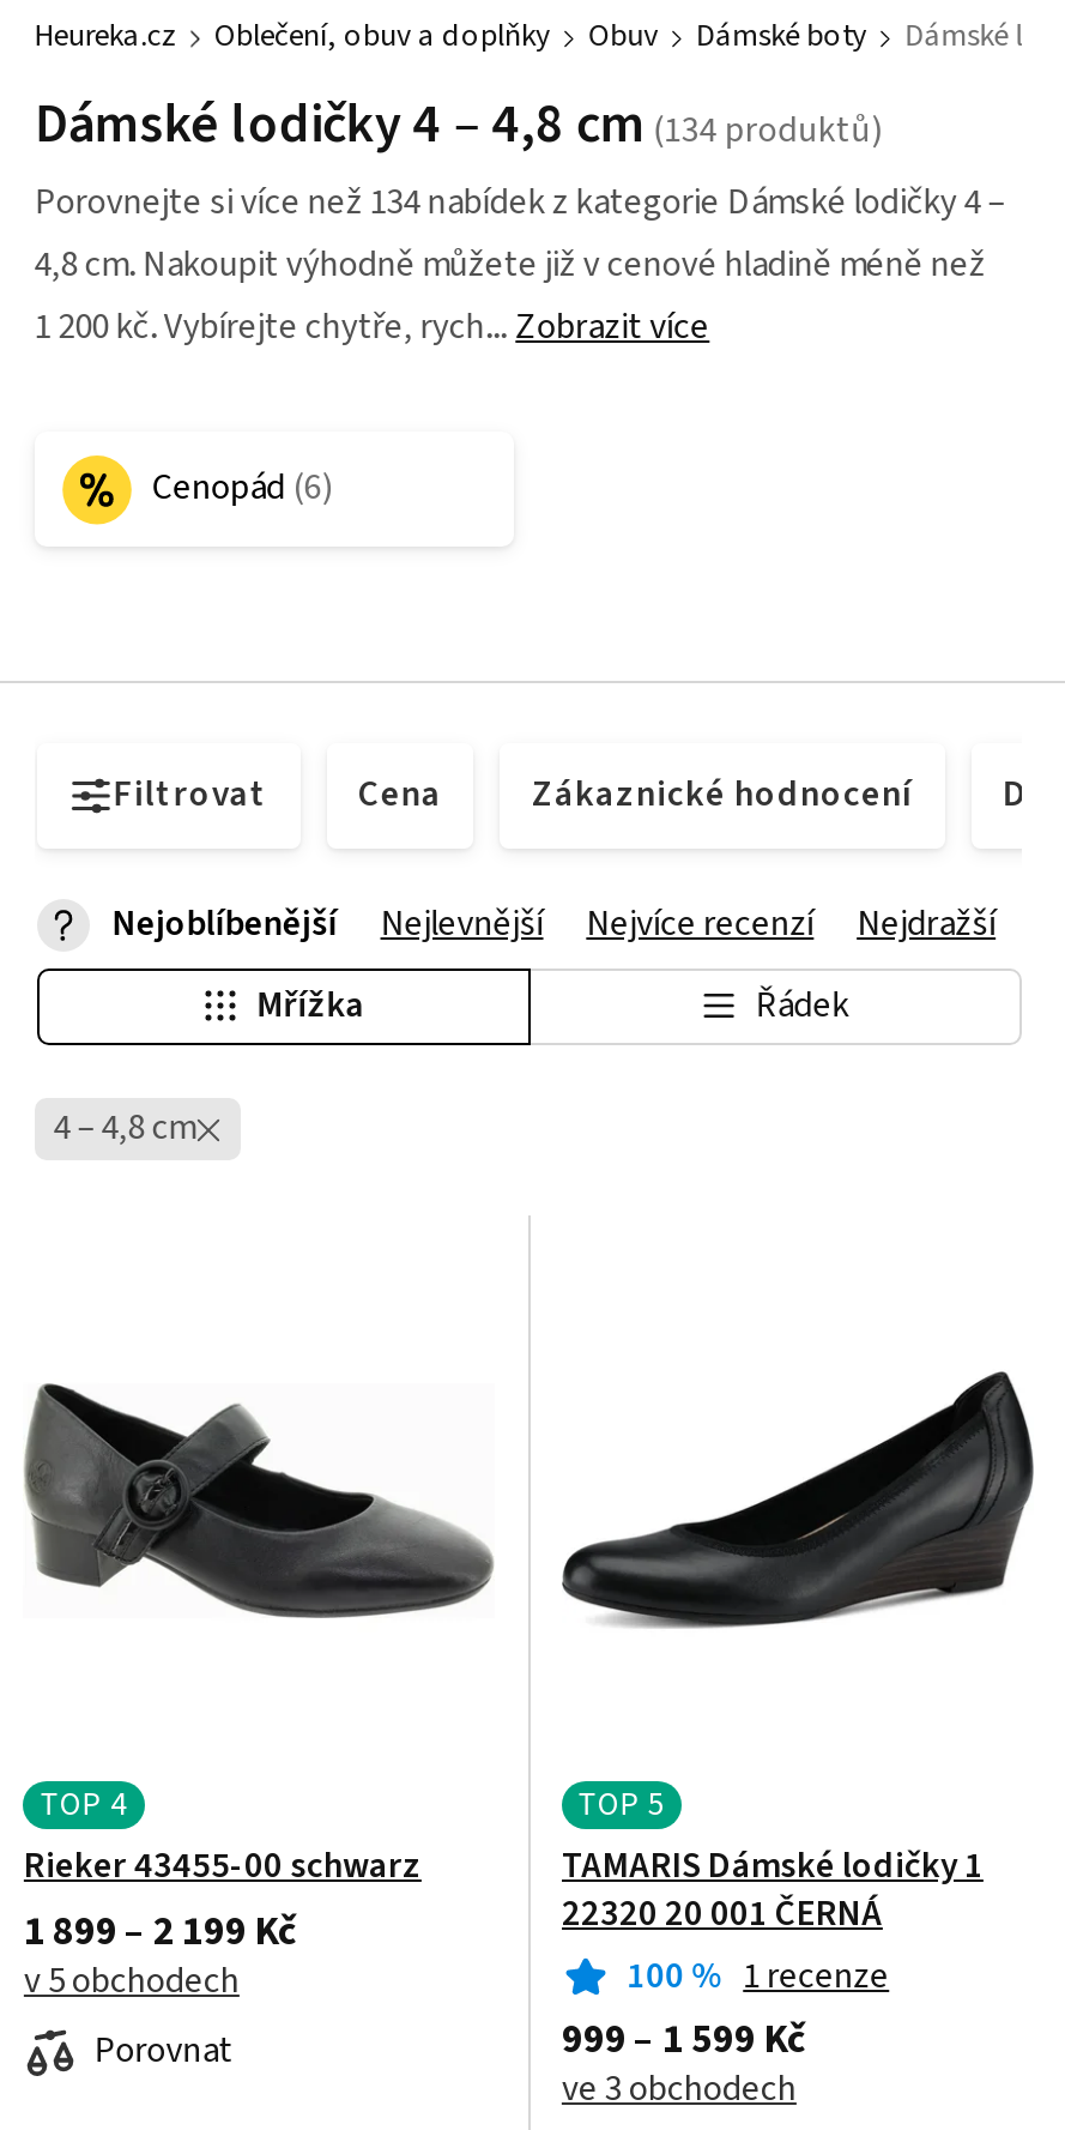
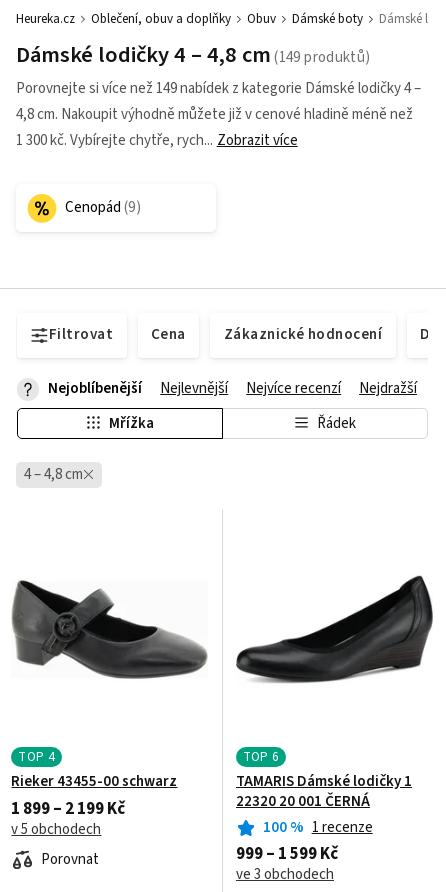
- Porovnejte si více než 134 nabídek z kategorie Dámské lodičky 4 –
+ Porovnejte si více než 149 nabídek z kategorie Dámské lodičky 4 –

- 1 200 kč. Vybírejte chytře, rych
+ 1 300 kč. Vybírejte chytře, rych

- TOP5
+ TOP6
